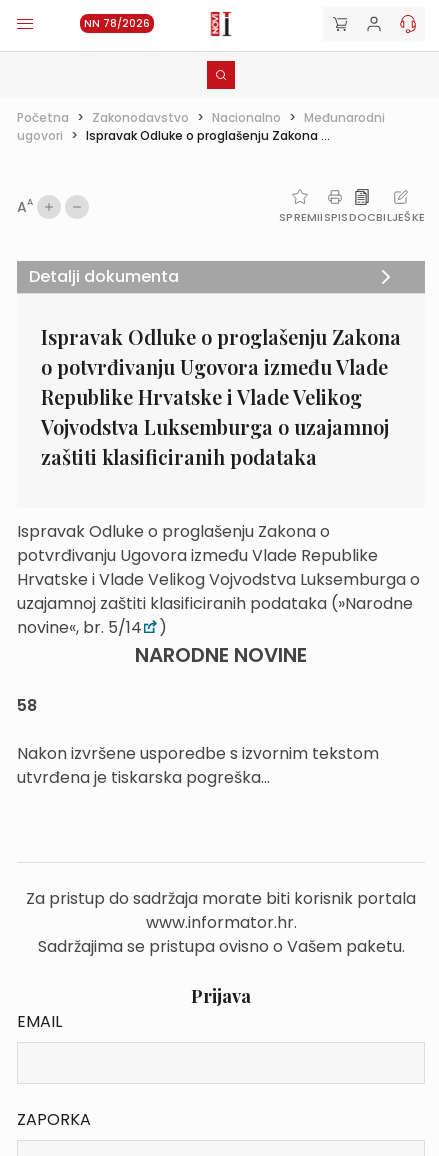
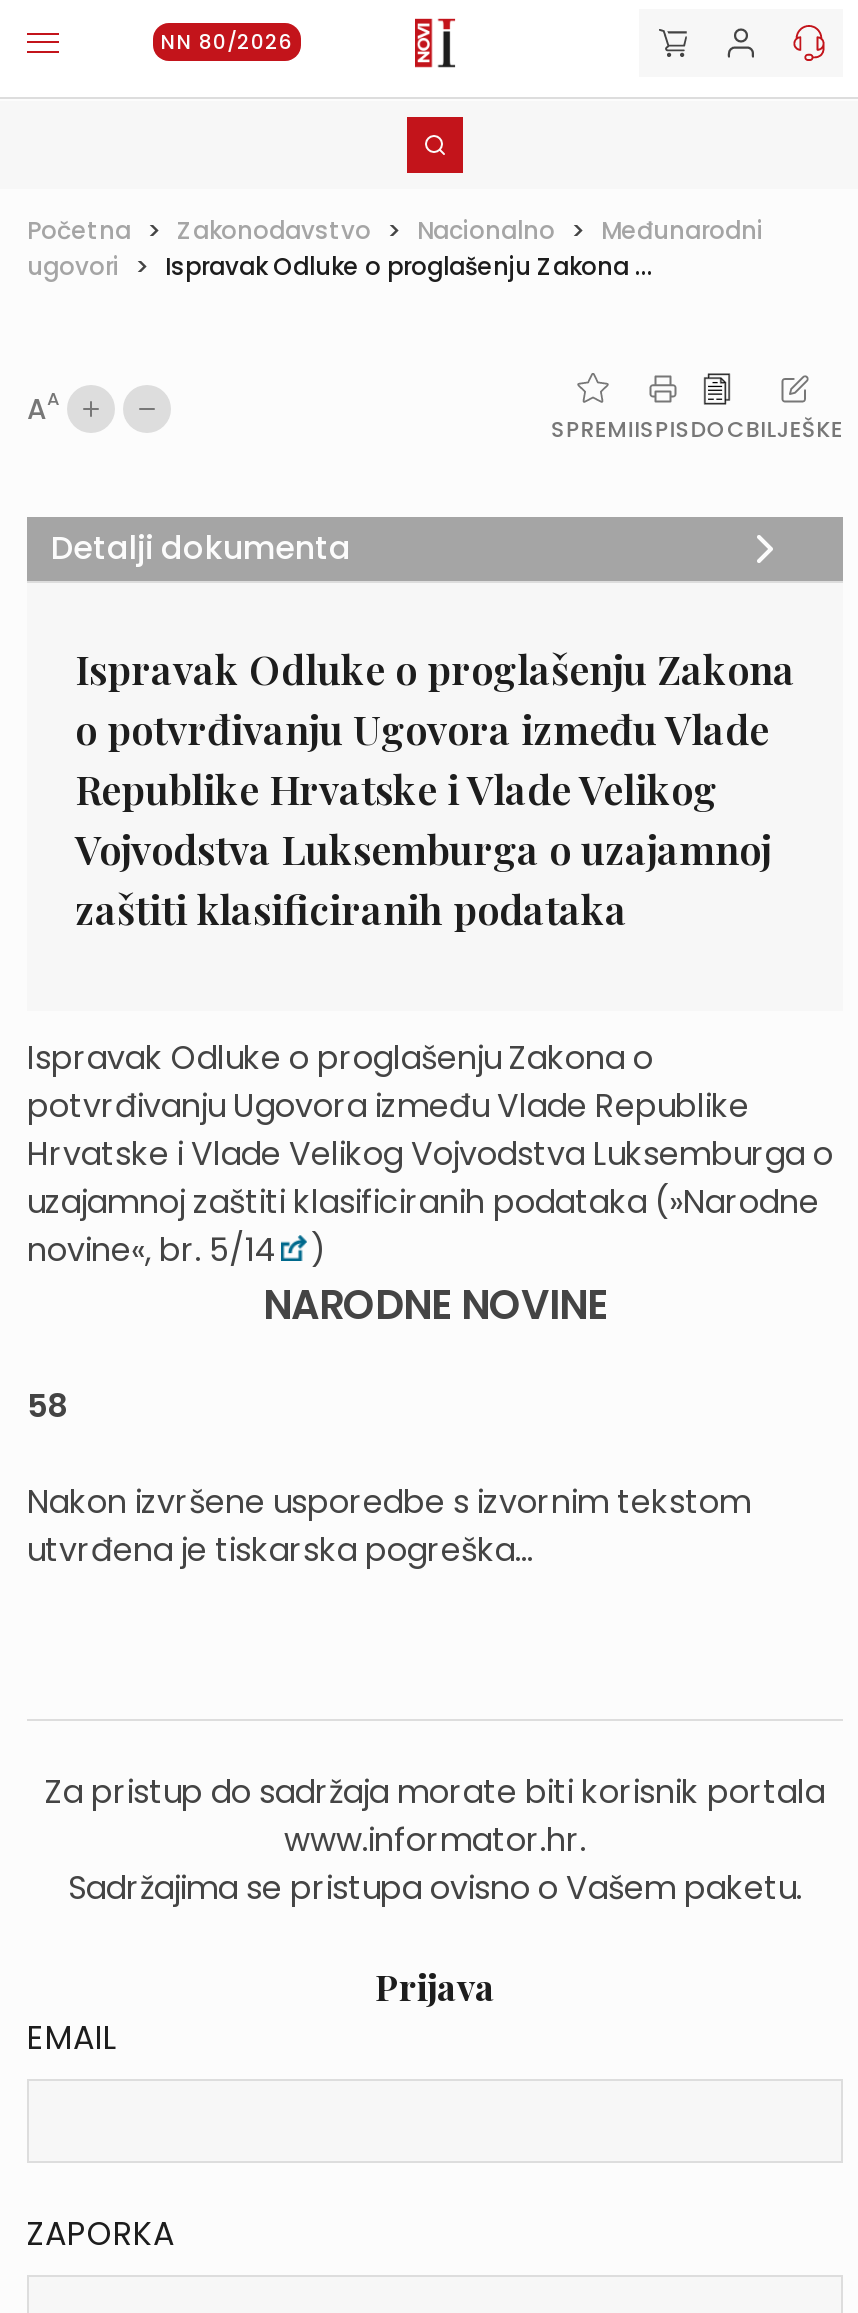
- NN 78/2026
+ NN 80/2026
